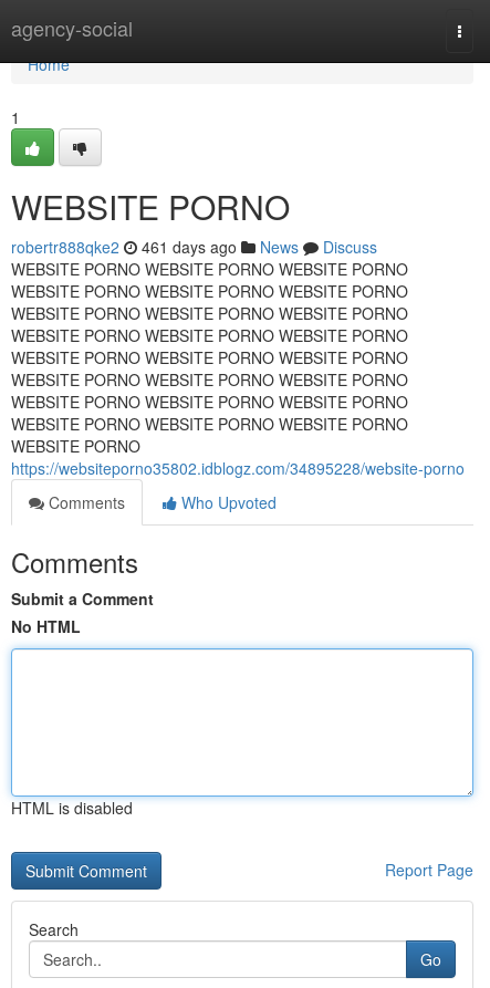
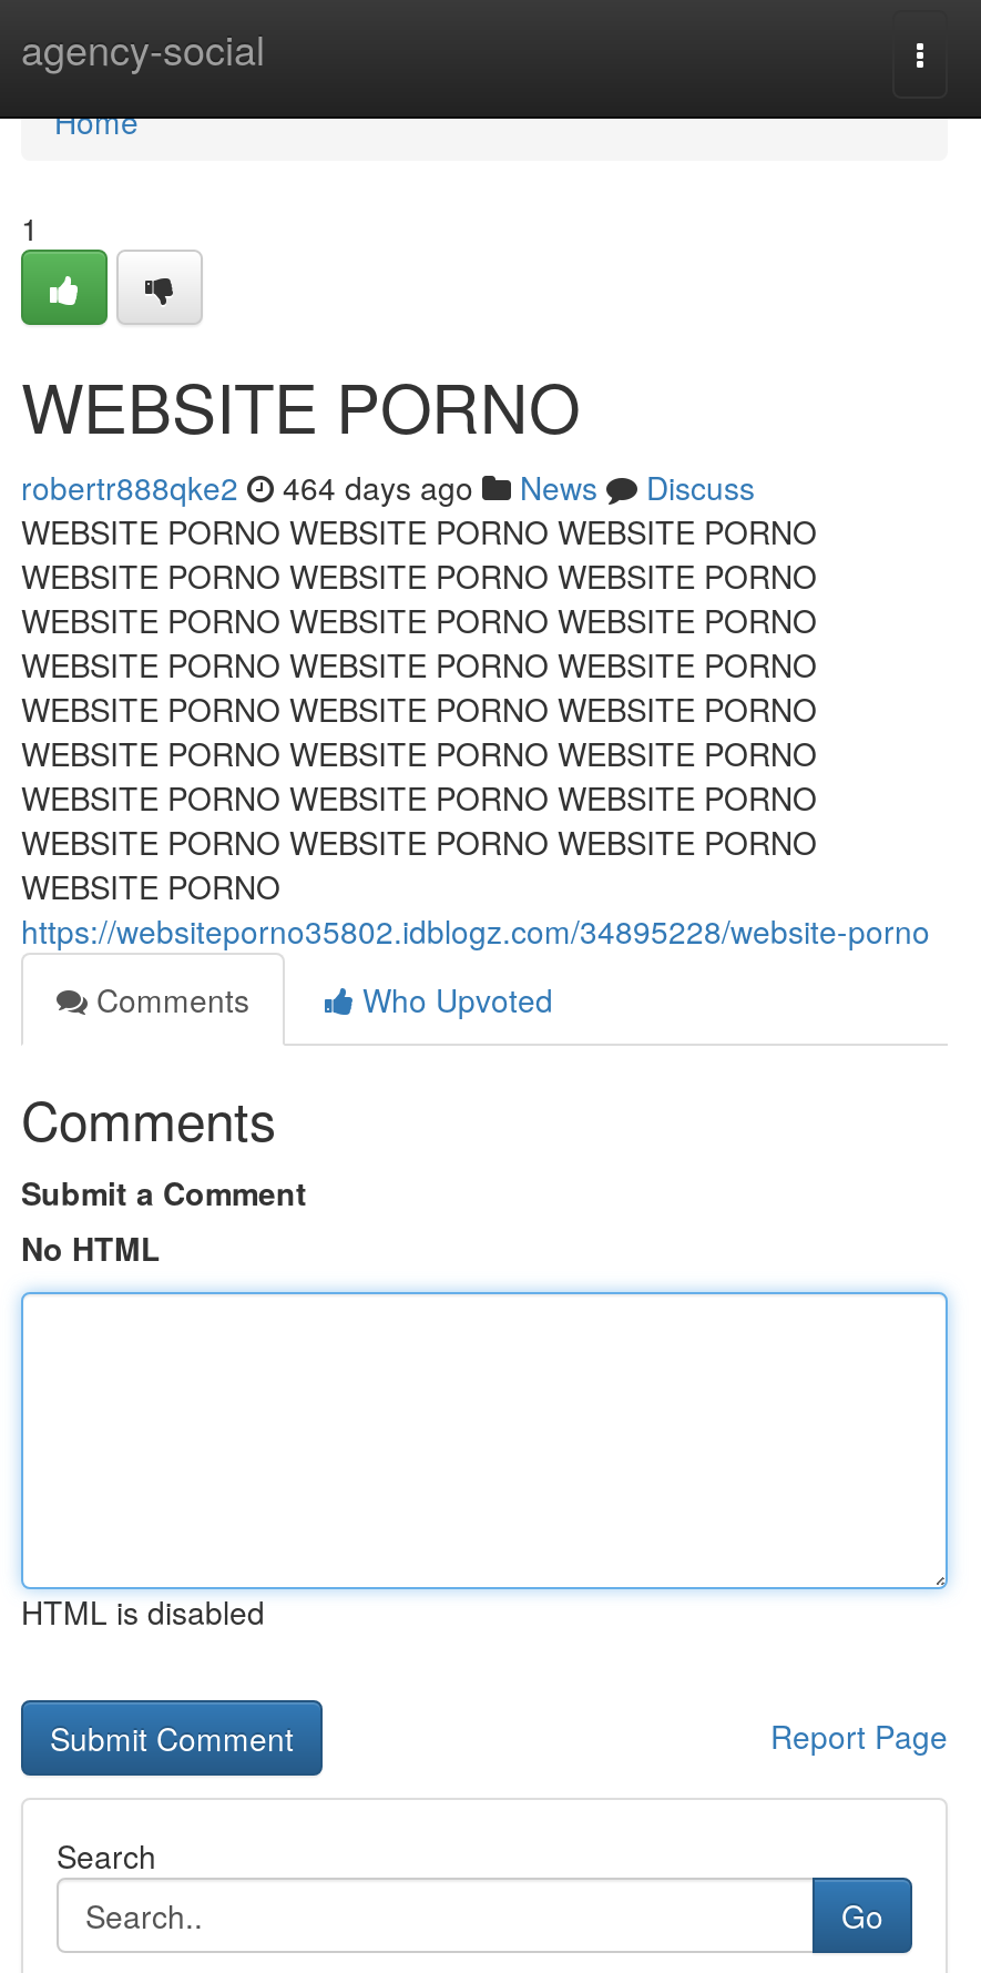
- robertr888qke2 461 days ago News Discuss
+ robertr888qke2 464 days ago News Discuss
